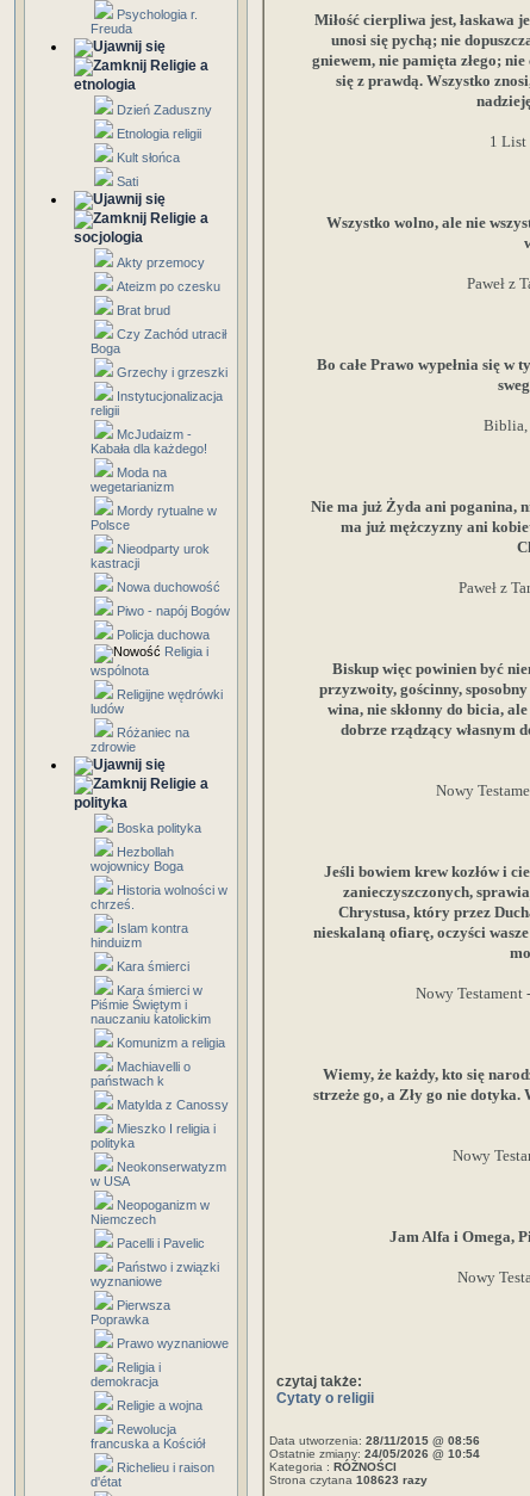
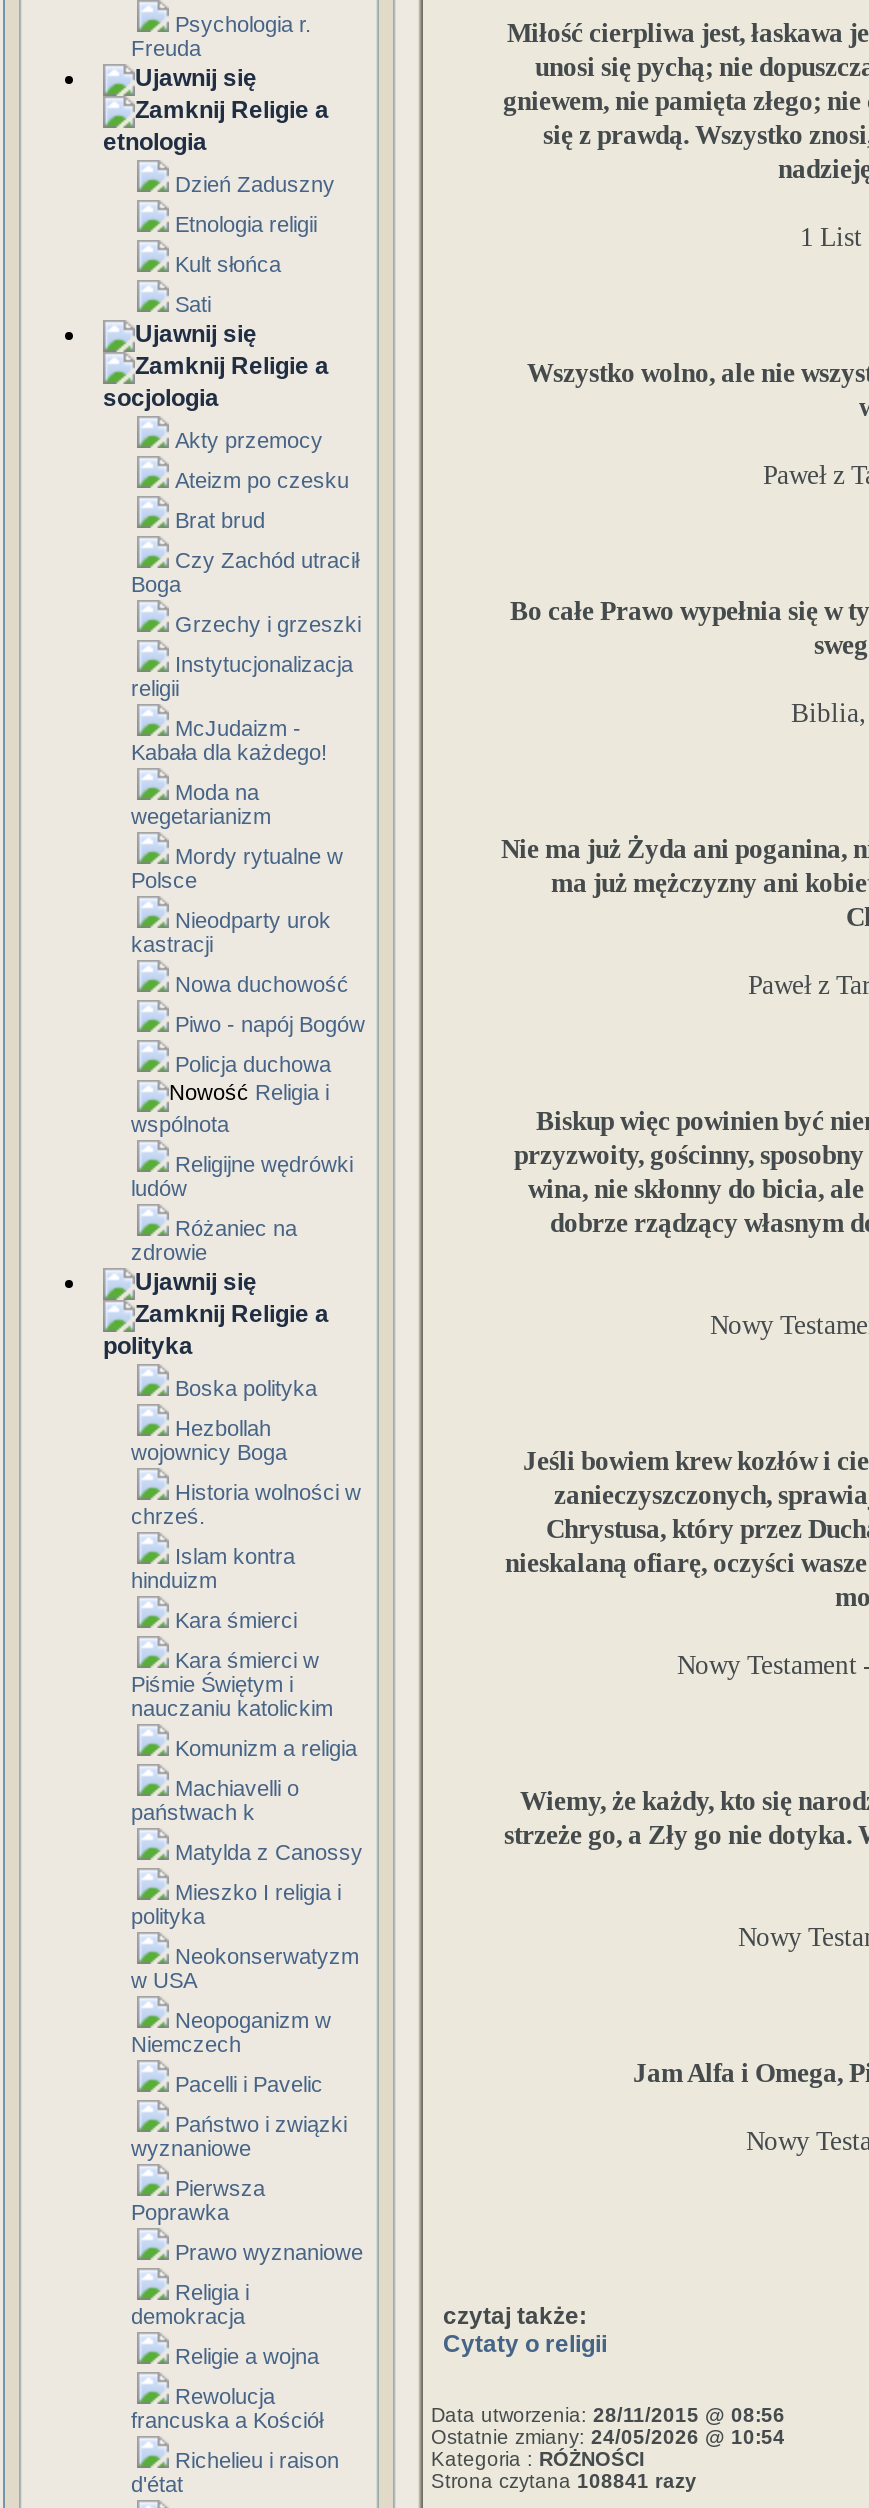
- Strona czytana 108623 razy
+ Strona czytana 108841 razy
